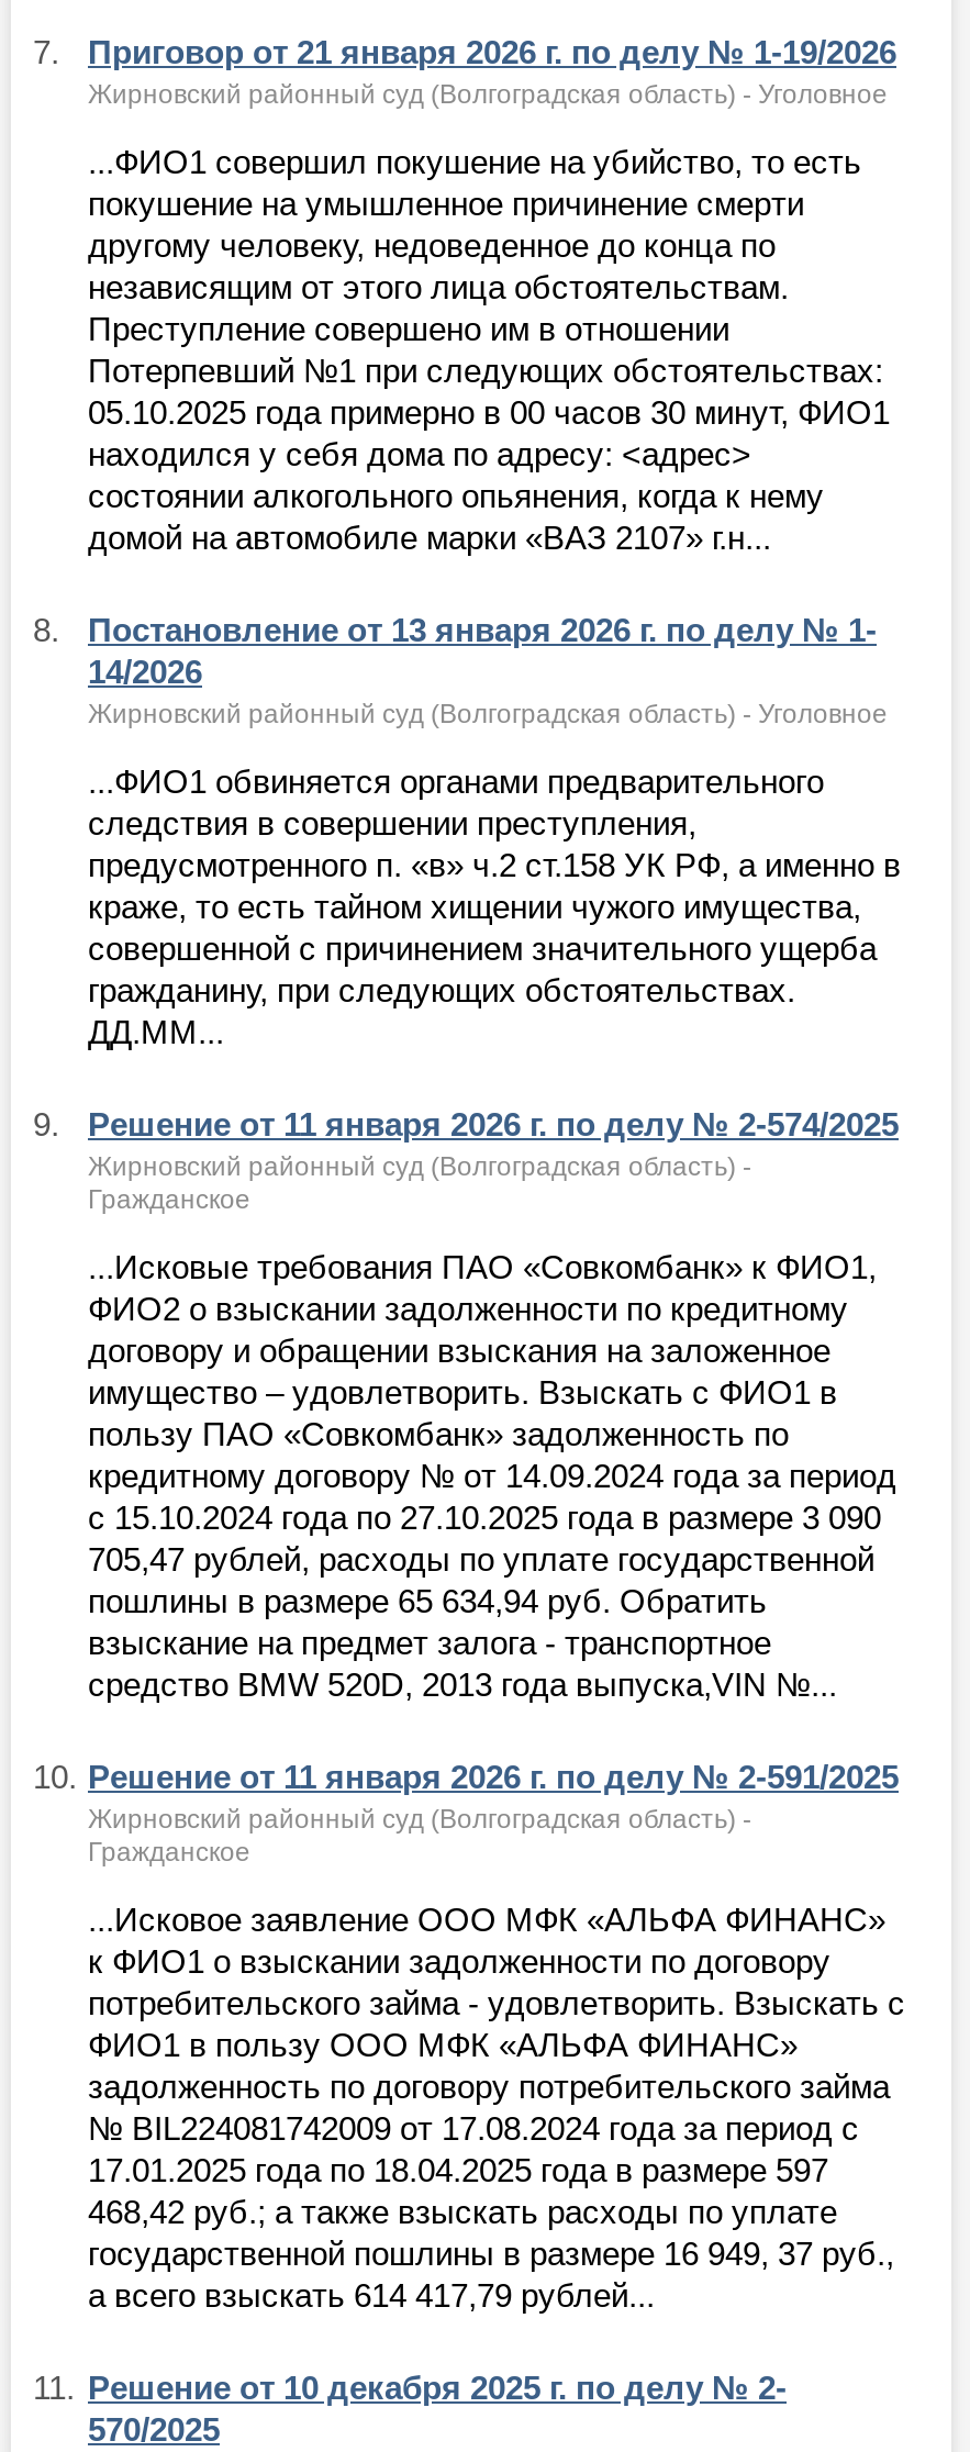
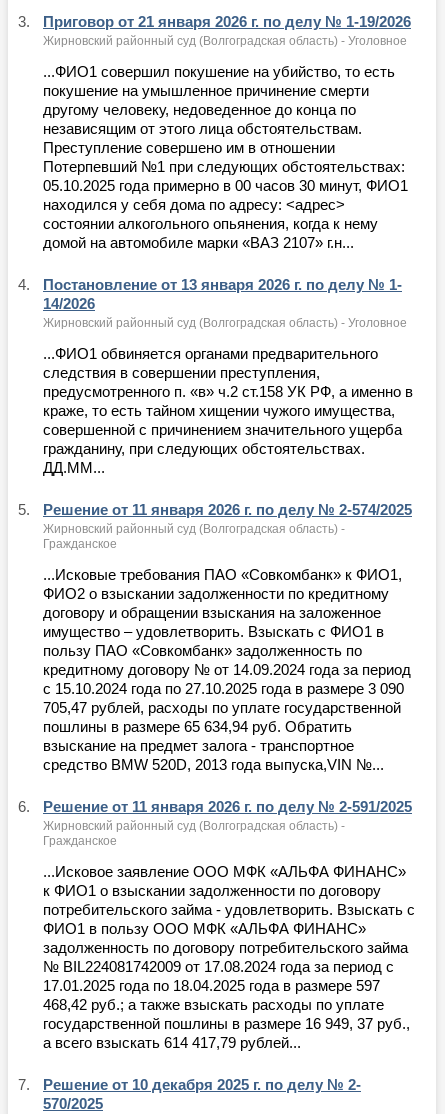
- 7. Приговор от 21 января 2026 г. по делу № 1-19/2026
+ 3. Приговор от 21 января 2026 г. по делу № 1-19/2026

- 8. Постановление от 13 января 2026 г. по делу № 1-
+ 4. Постановление от 13 января 2026 г. по делу № 1-

- 9. Решение от 11 января 2026 г. по делу № 2-574/2025
+ 5. Решение от 11 января 2026 г. по делу № 2-574/2025

- 10. Решение от 11 января 2026 г. по делу № 2-591/2025
+ 6.
+ Решение от 11 января 2026 г. по делу № 2-591/2025

- 11. Решение от 10 декабря 2025 г. по делу № 2-
+ 7.
+ Решение от 10 декабря 2025 г. по делу № 2-
